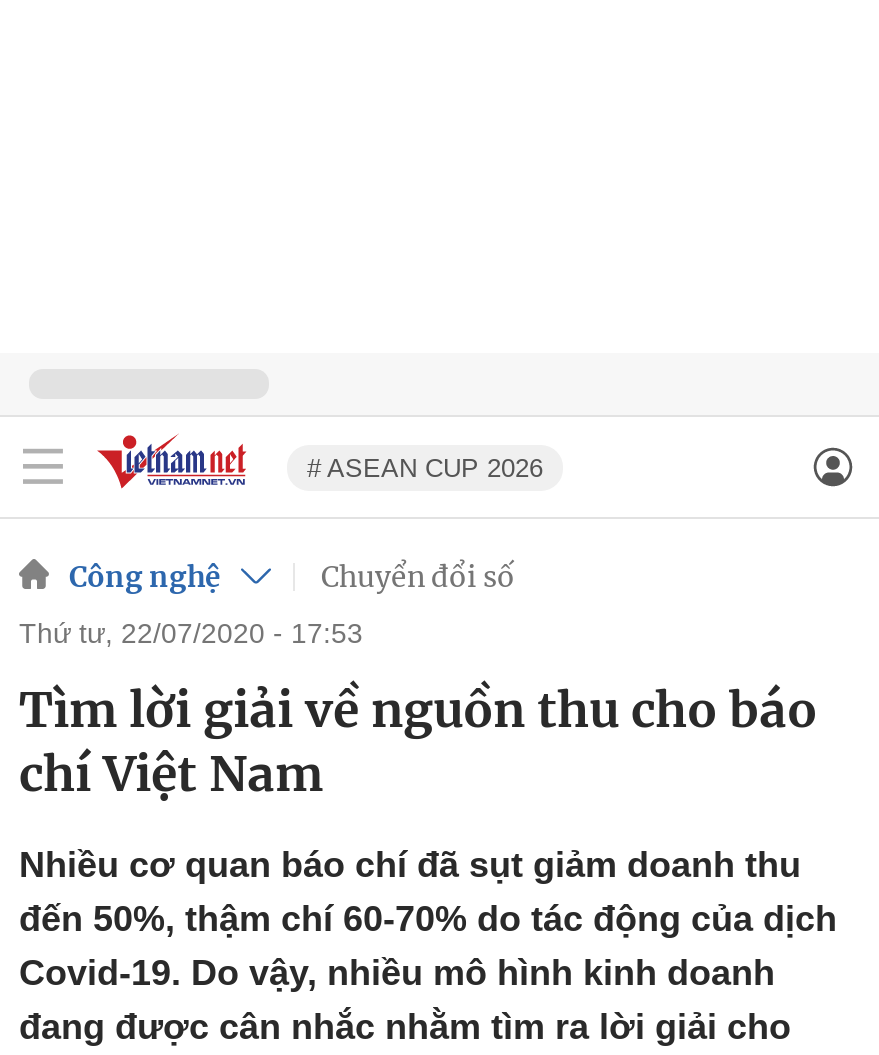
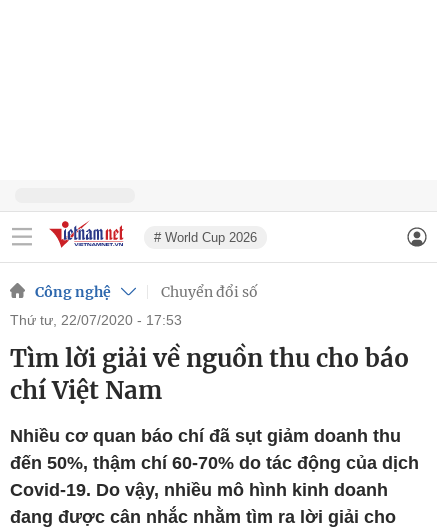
- # ASEAN CUP 2026
+ # World Cup 2026
